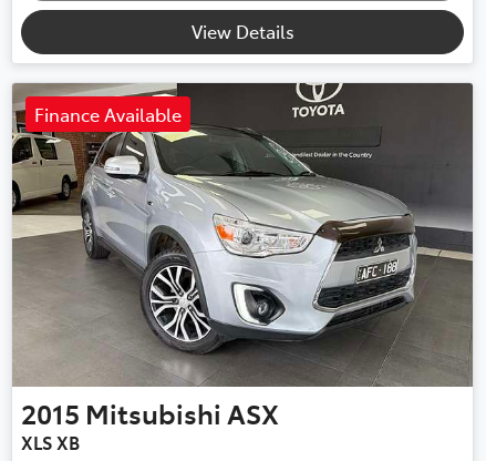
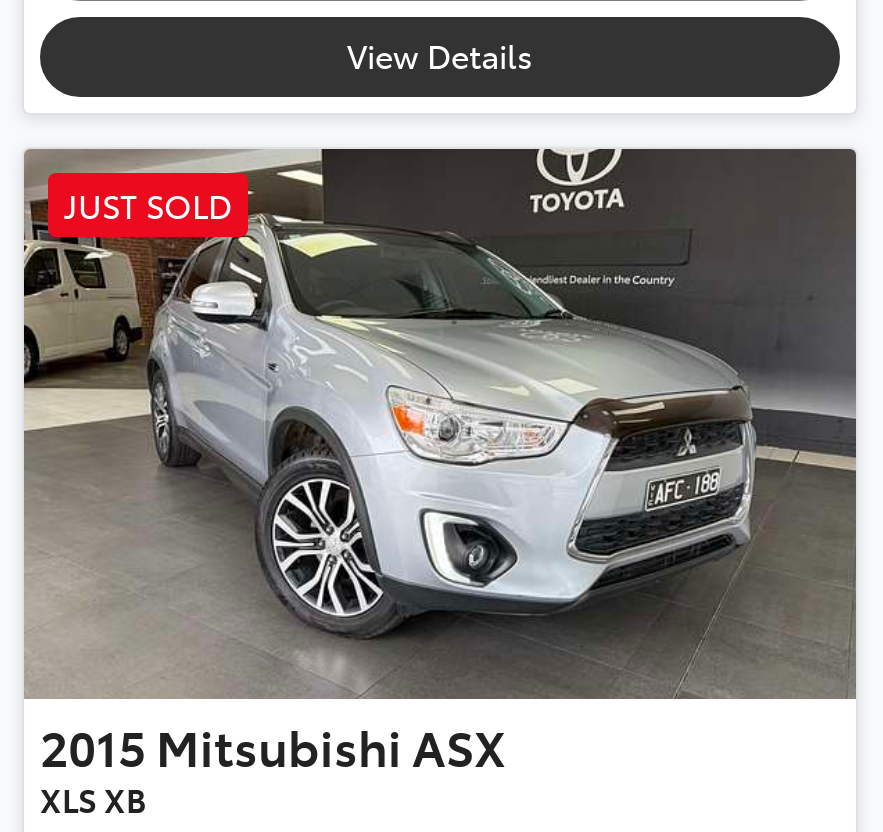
- Finance Available
+ JUST SOLD
